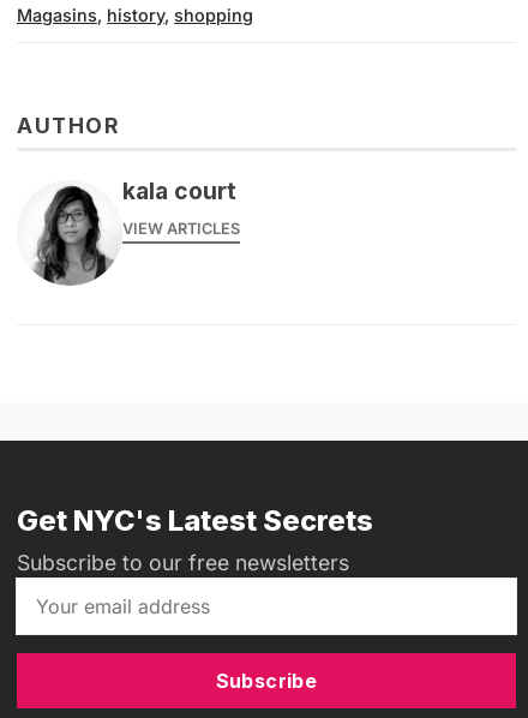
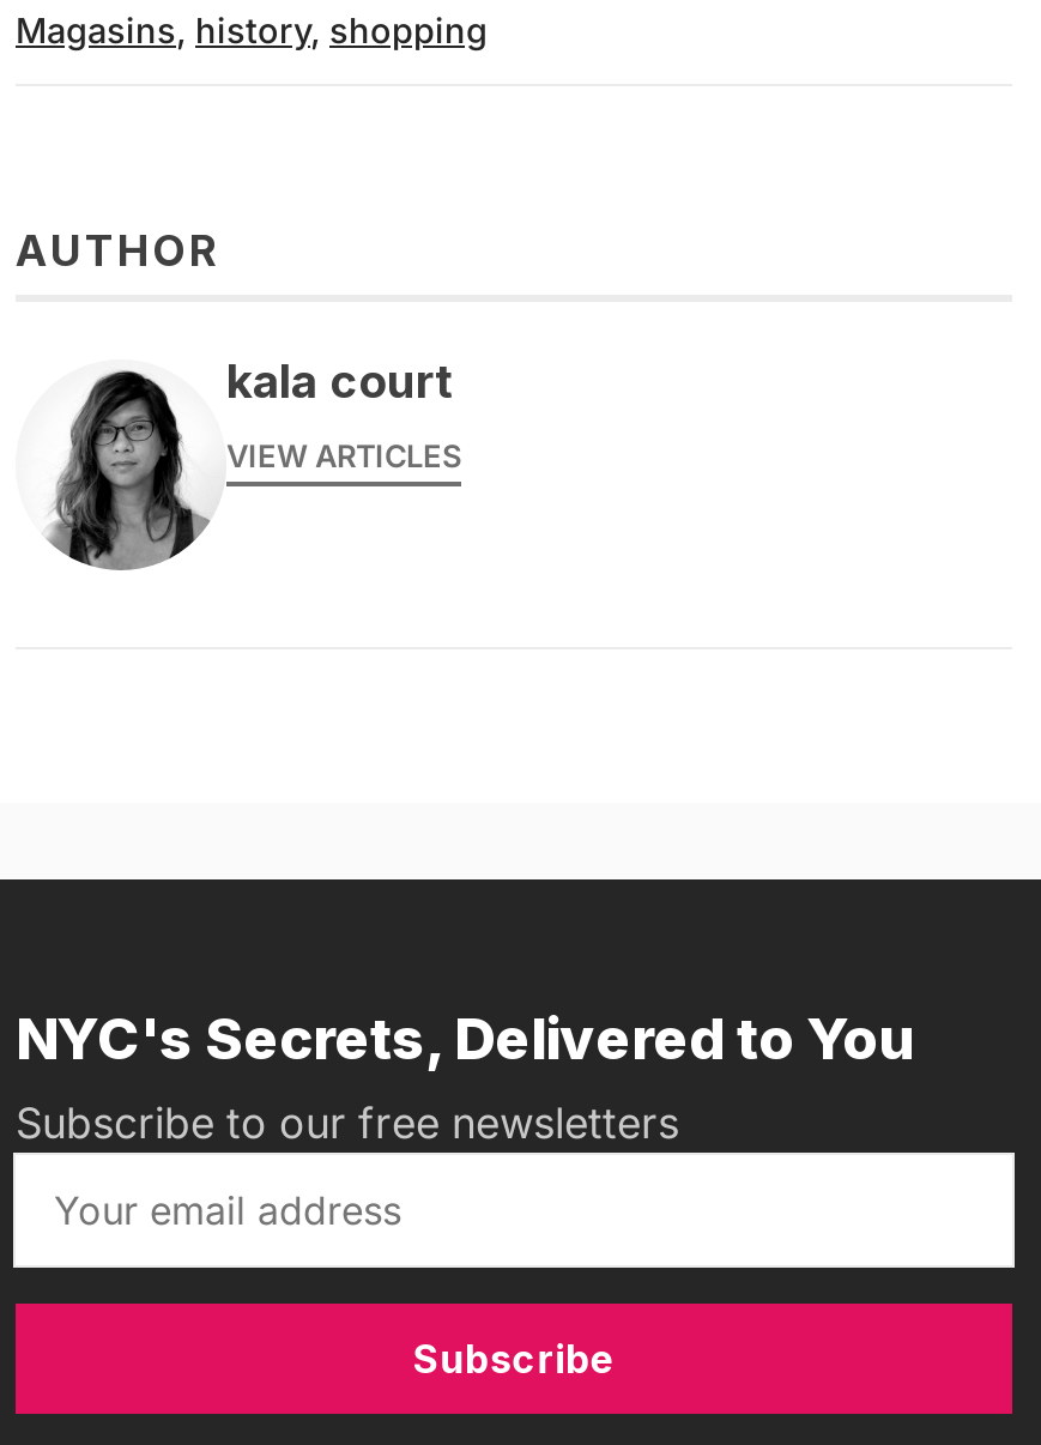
- Get NYC's Latest Secrets
+ NYC's Secrets, Delivered to You
